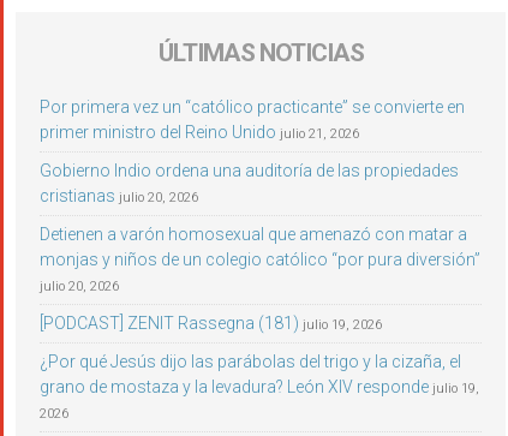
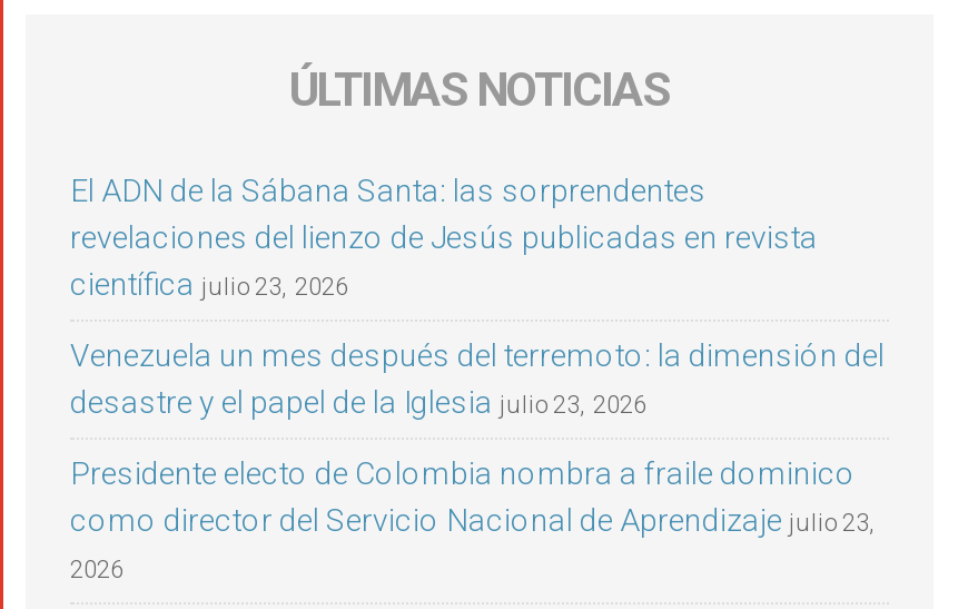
- Por primera vez un “católico practicante” se convierte en
- primer ministro del Reino Unido julio 21, 2026
- Gobierno Indio ordena una auditoría de las propiedades
- cristianas julio 20, 2026
- Detienen a varón homosexual que amenazó con matar a
- monjas y niños de un colegio católico “por pura diversión”
- julio 20, 2026
- [PODCAST] ZENIT Rassegna (181) julio 19, 2026
- ¿Por qué Jesús dijo las parábolas del trigo y la cizaña, el
- grano de mostaza y la levadura? León XIV responde julio 19,
+ El ADN de la Sábana Santa: las sorprendentes
+ revelaciones del lienzo de Jesús publicadas en revista
+ científica julio 23, 2026
+ Venezuela un mes después del terremoto: la dimensión del
+ desastre y el papel de la Iglesia julio 23, 2026
+ Presidente electo de Colombia nombra a fraile dominico
+ como director del Servicio Nacional de Aprendizaje julio 23,
